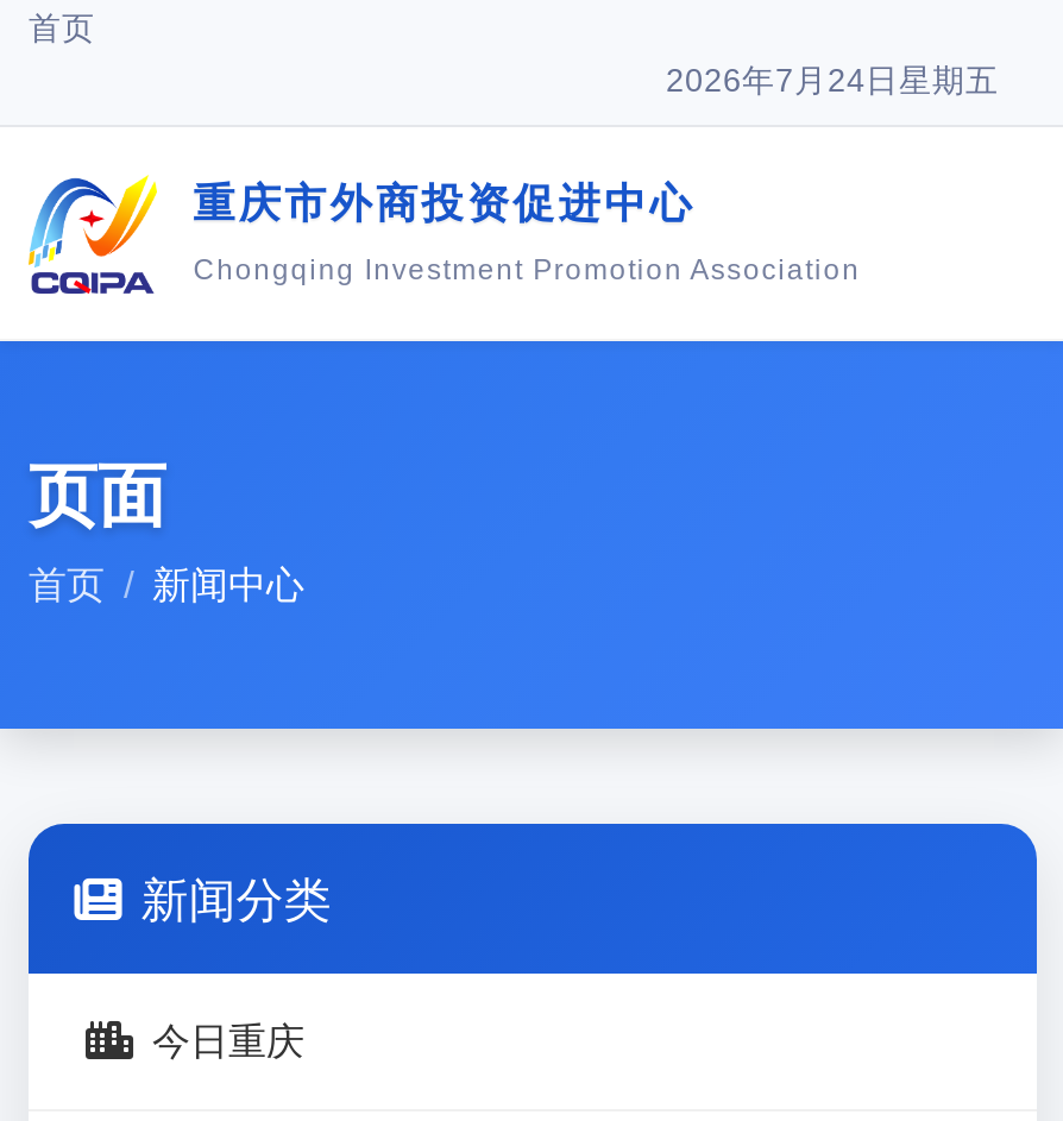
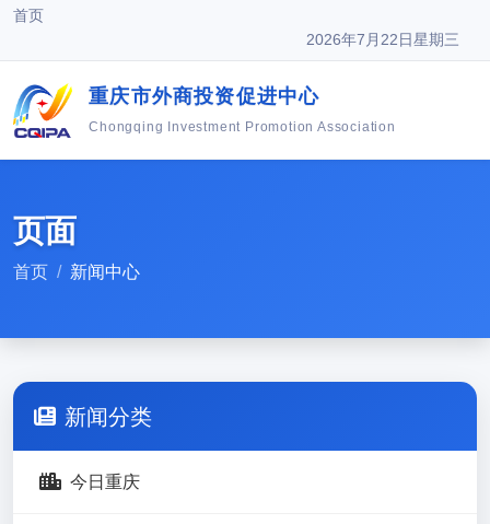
- 2026年7月24日星期五
+ 2026年7月22日星期三
